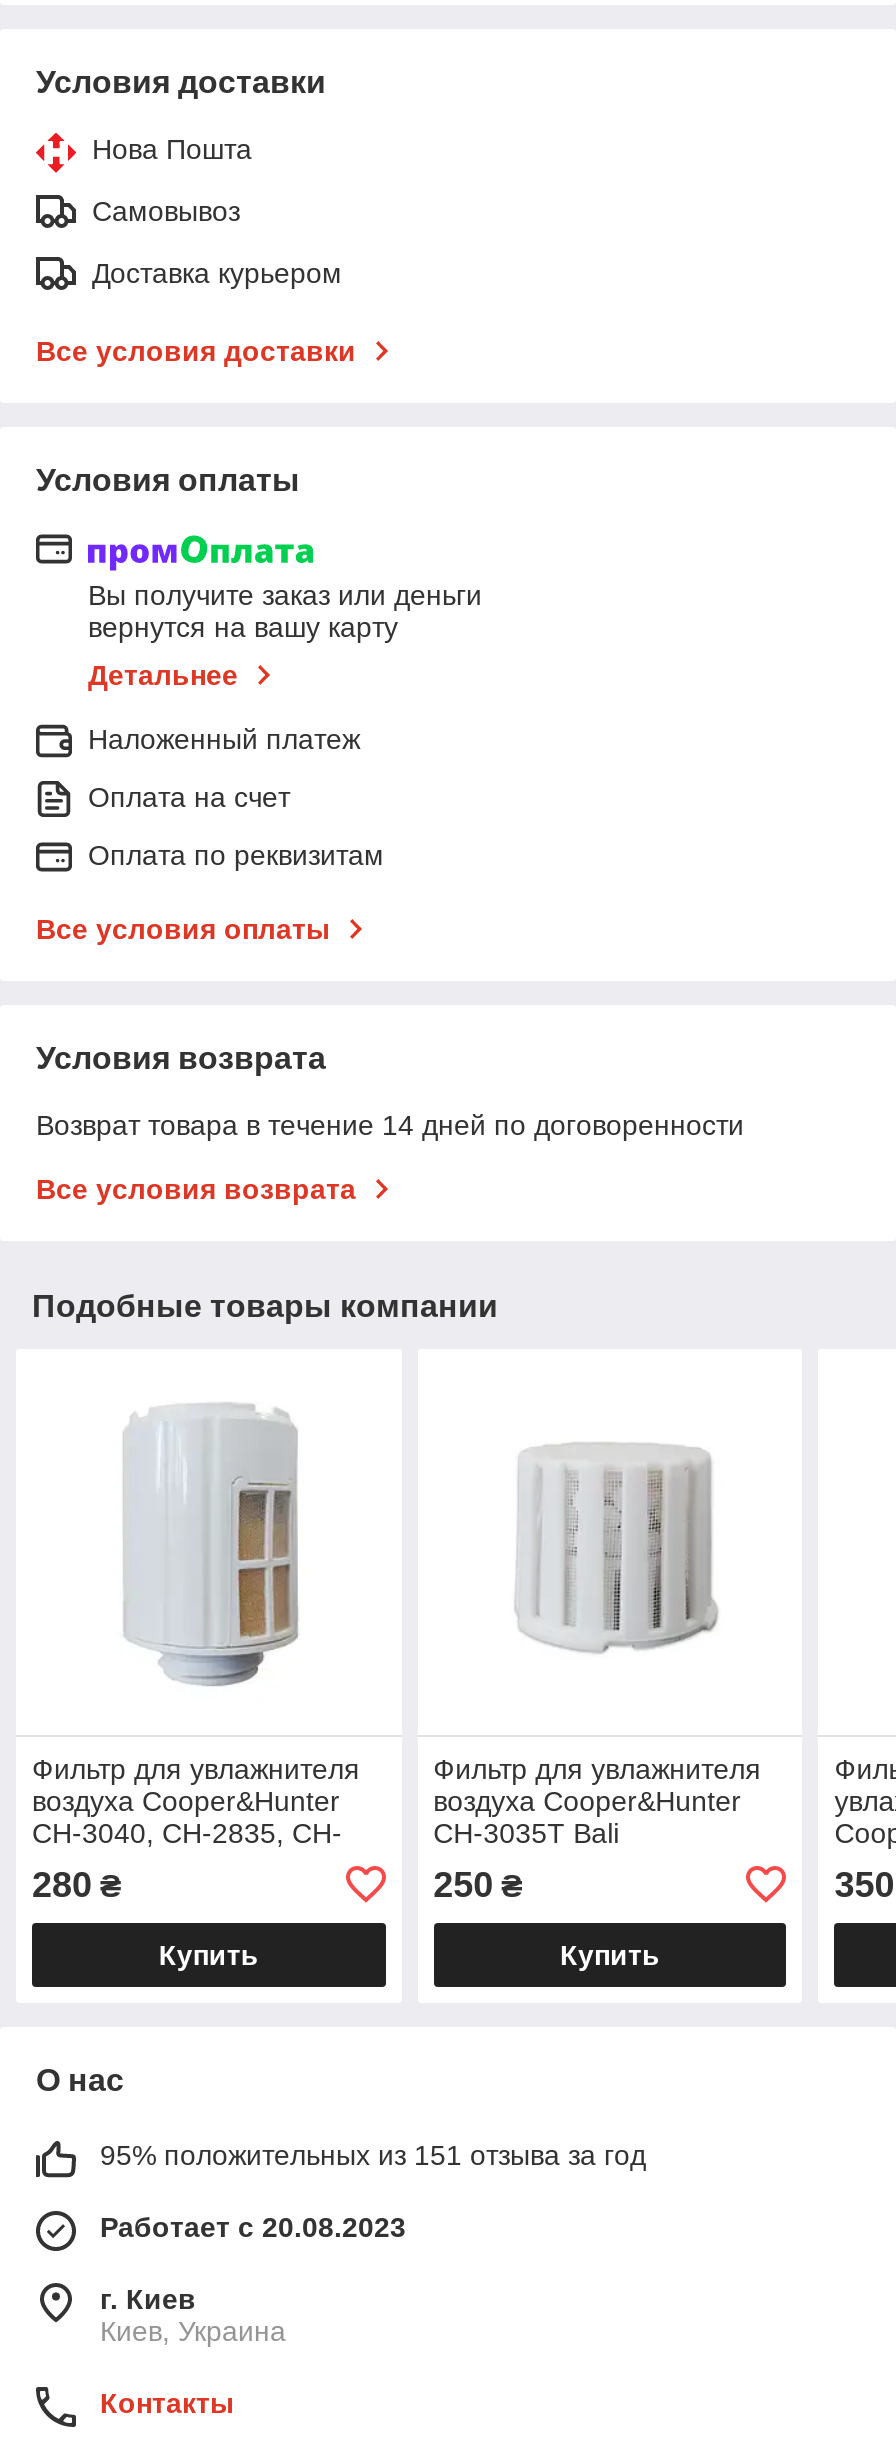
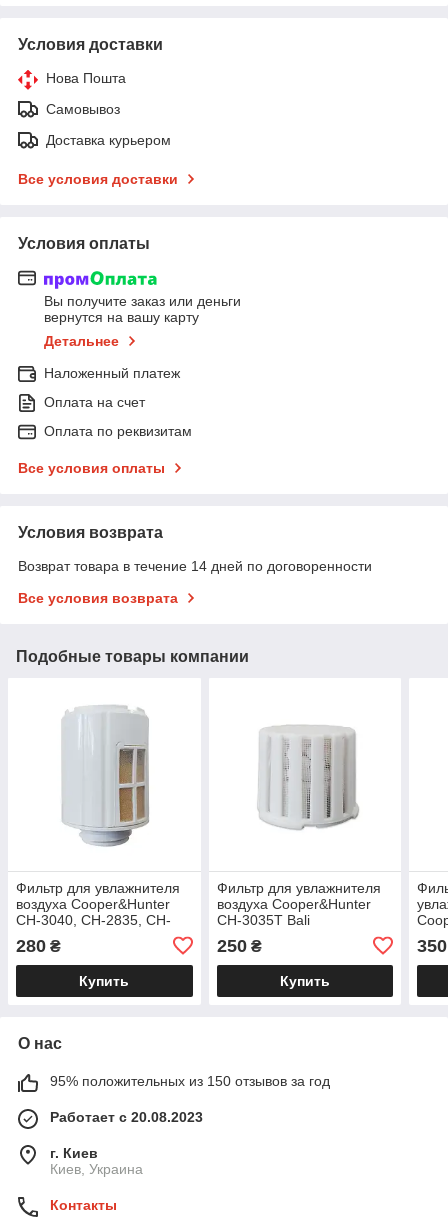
- 95% положительных из 151 отзыва за год
+ 95% положительных из 150 отзывов за год
